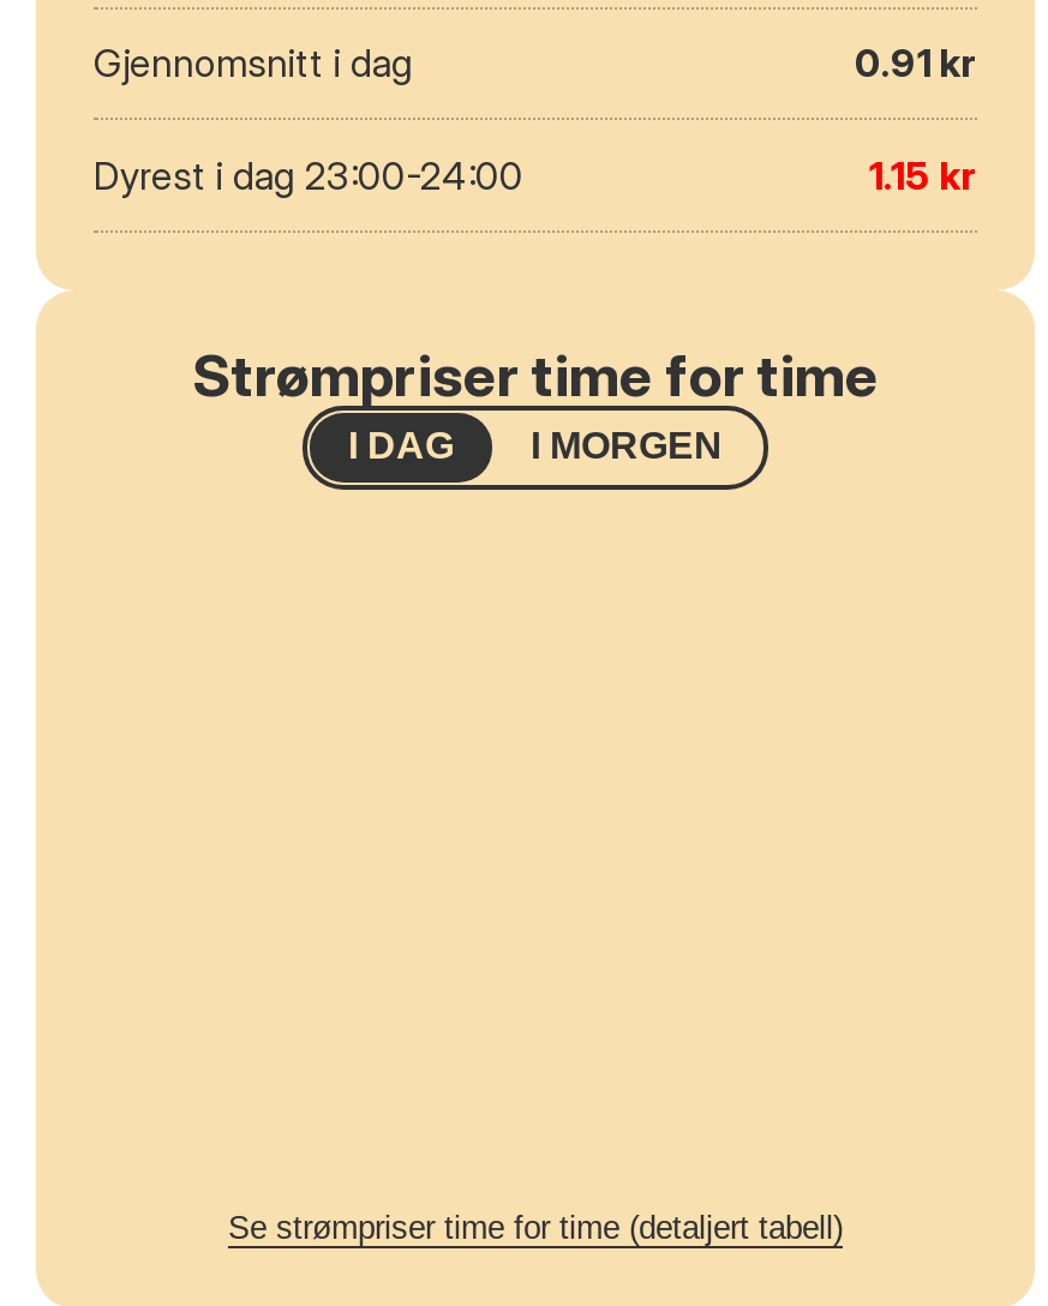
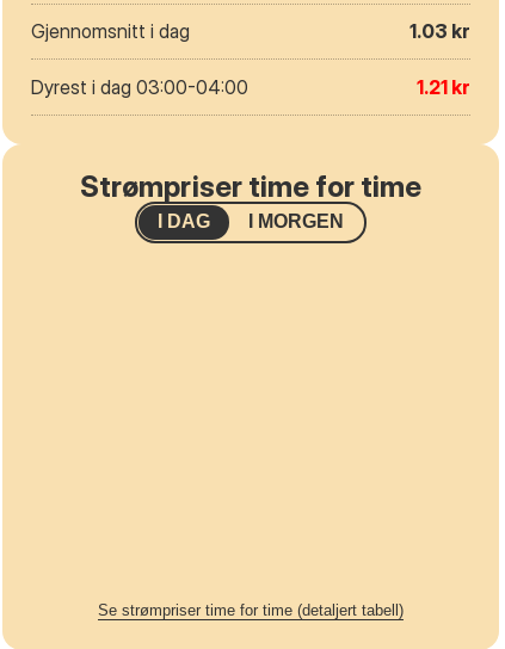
- 0.91 kr
+ 1.03 kr

- Dyrest i dag 23:00-24:00
+ Dyrest i dag 03:00-04:00

- 1.15 kr
+ 1.21 kr
